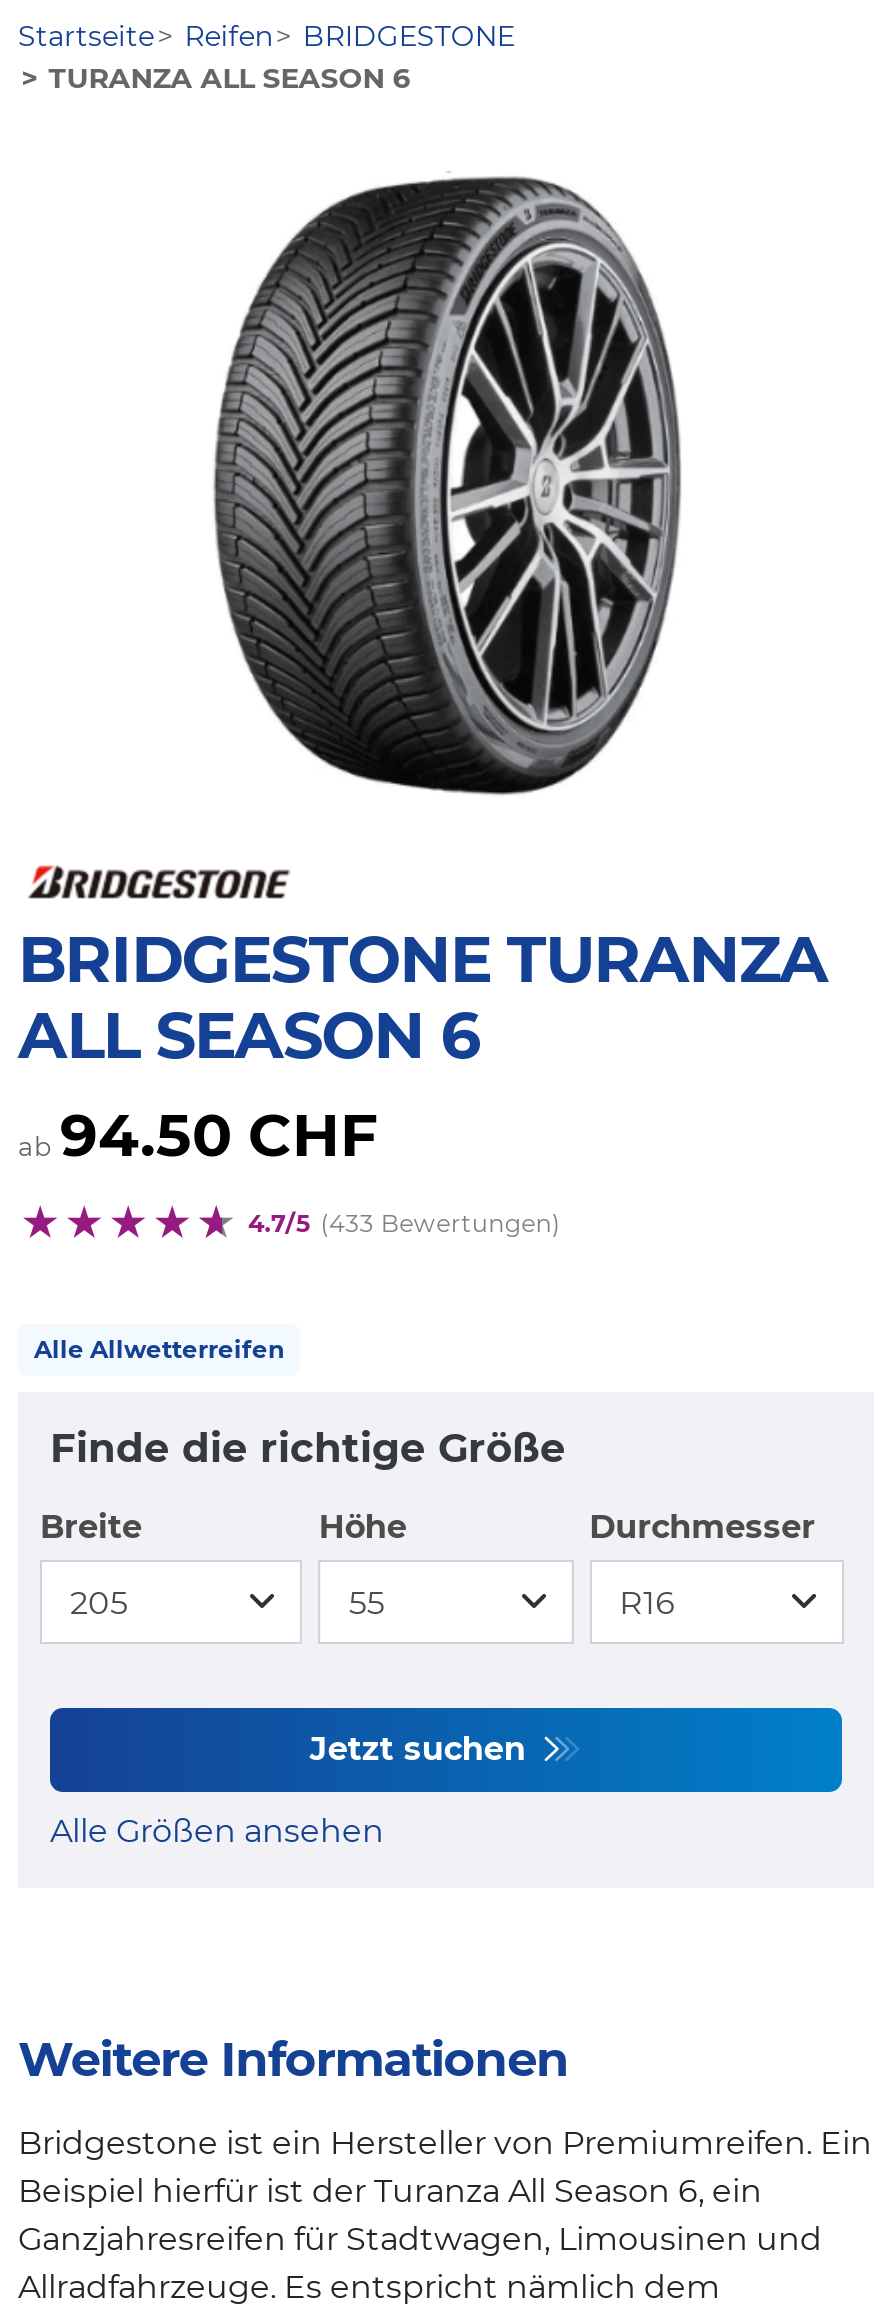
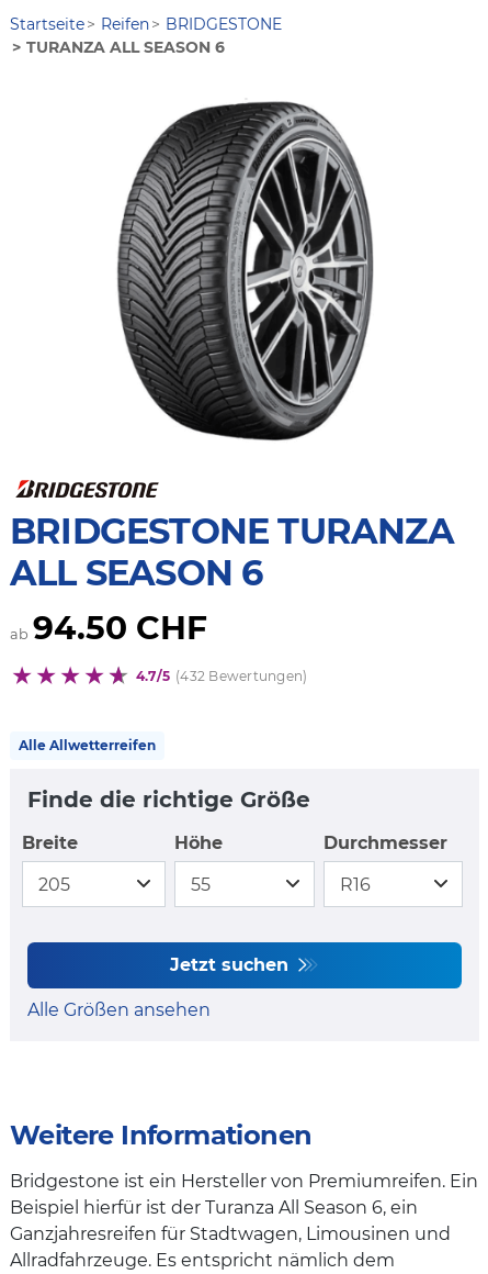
- 4.7/5 (433 Bewertungen)
+ 4.7/5 (432 Bewertungen)
